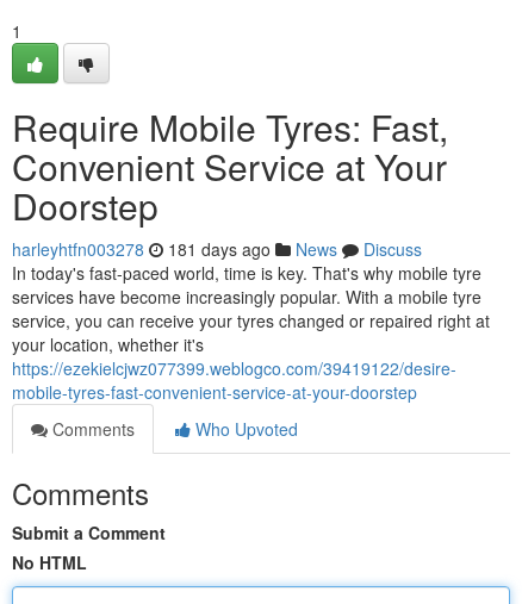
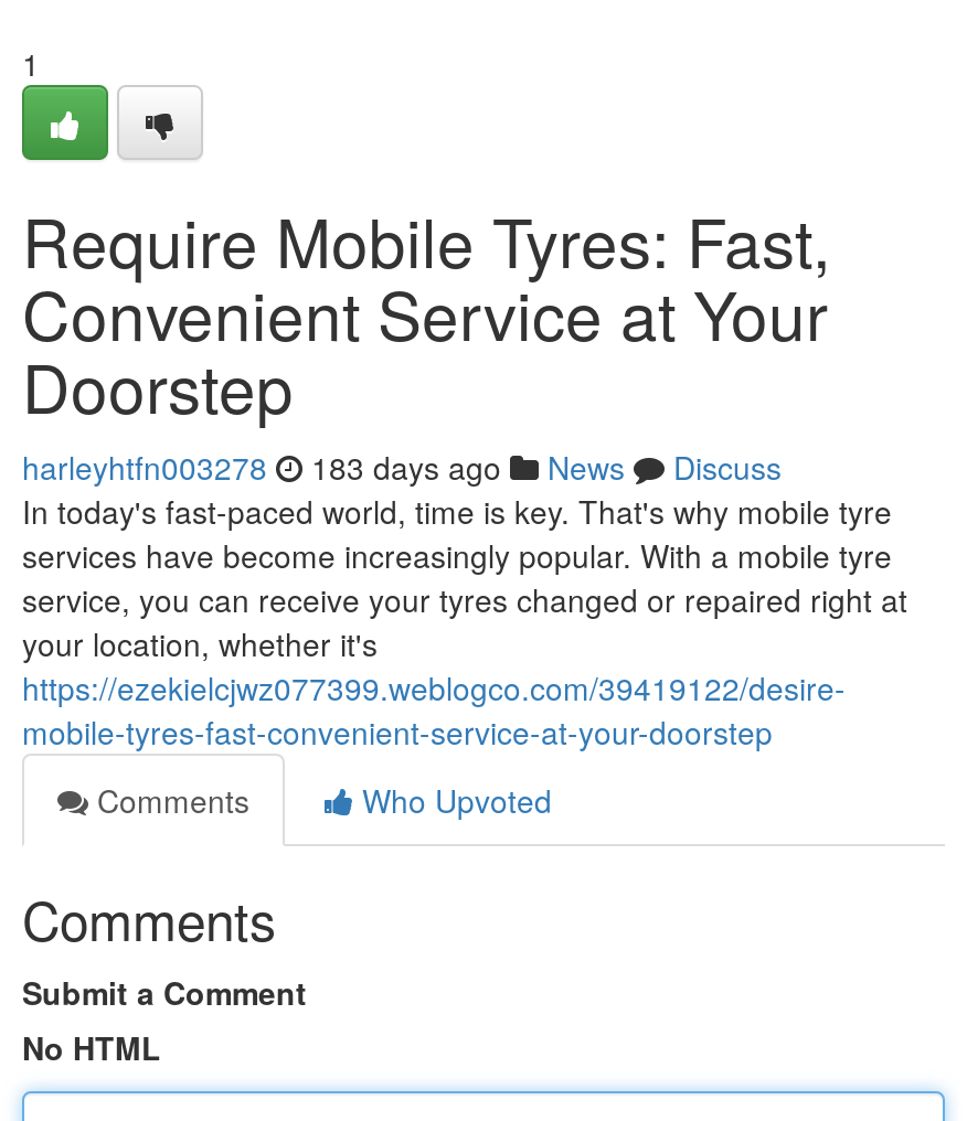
- harleyhtfn003278 181 days ago News Discuss
+ harleyhtfn003278 183 days ago News Discuss
